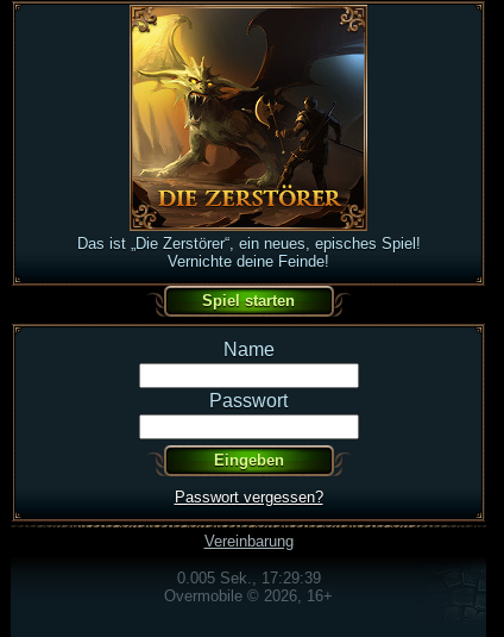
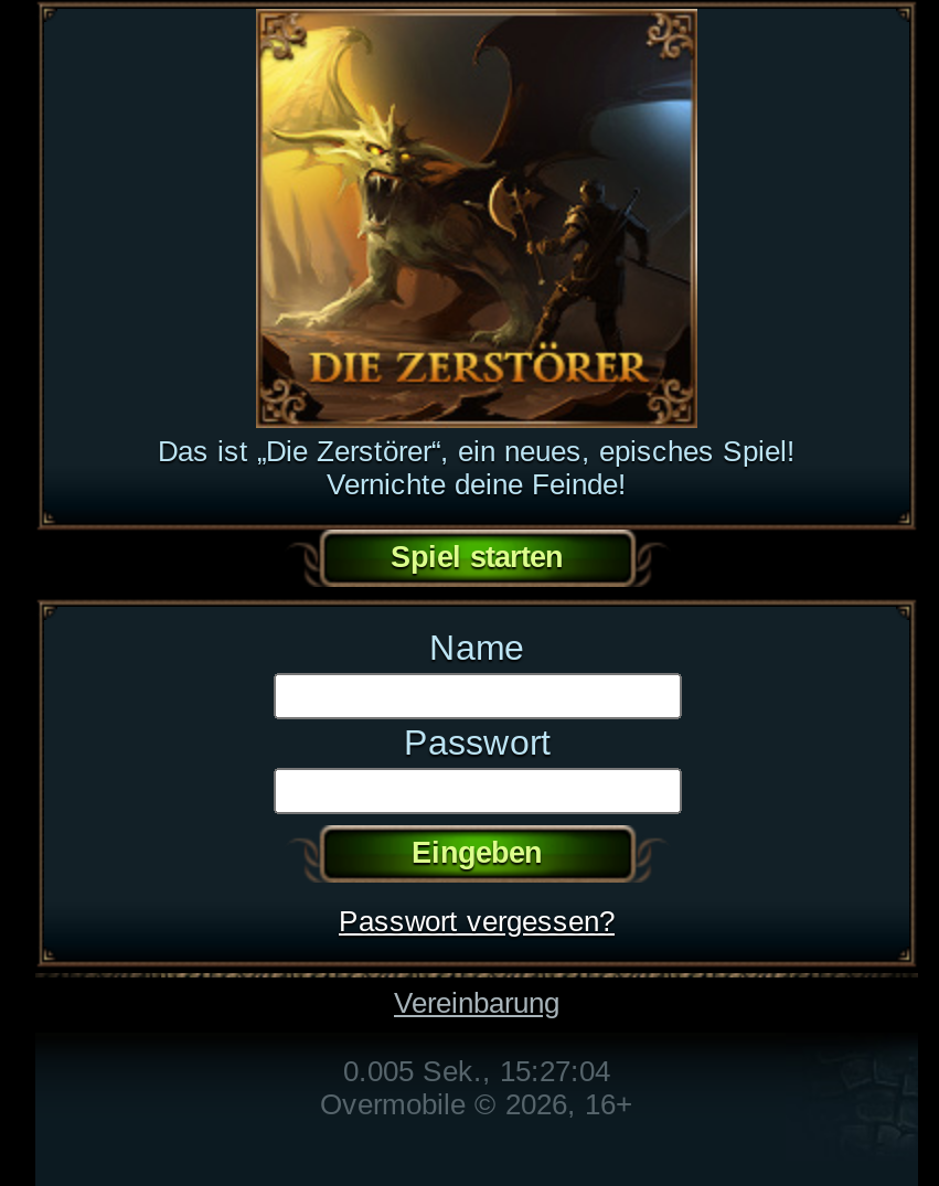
- 0.005 Sek., 17:29:39
+ 0.005 Sek., 15:27:04
